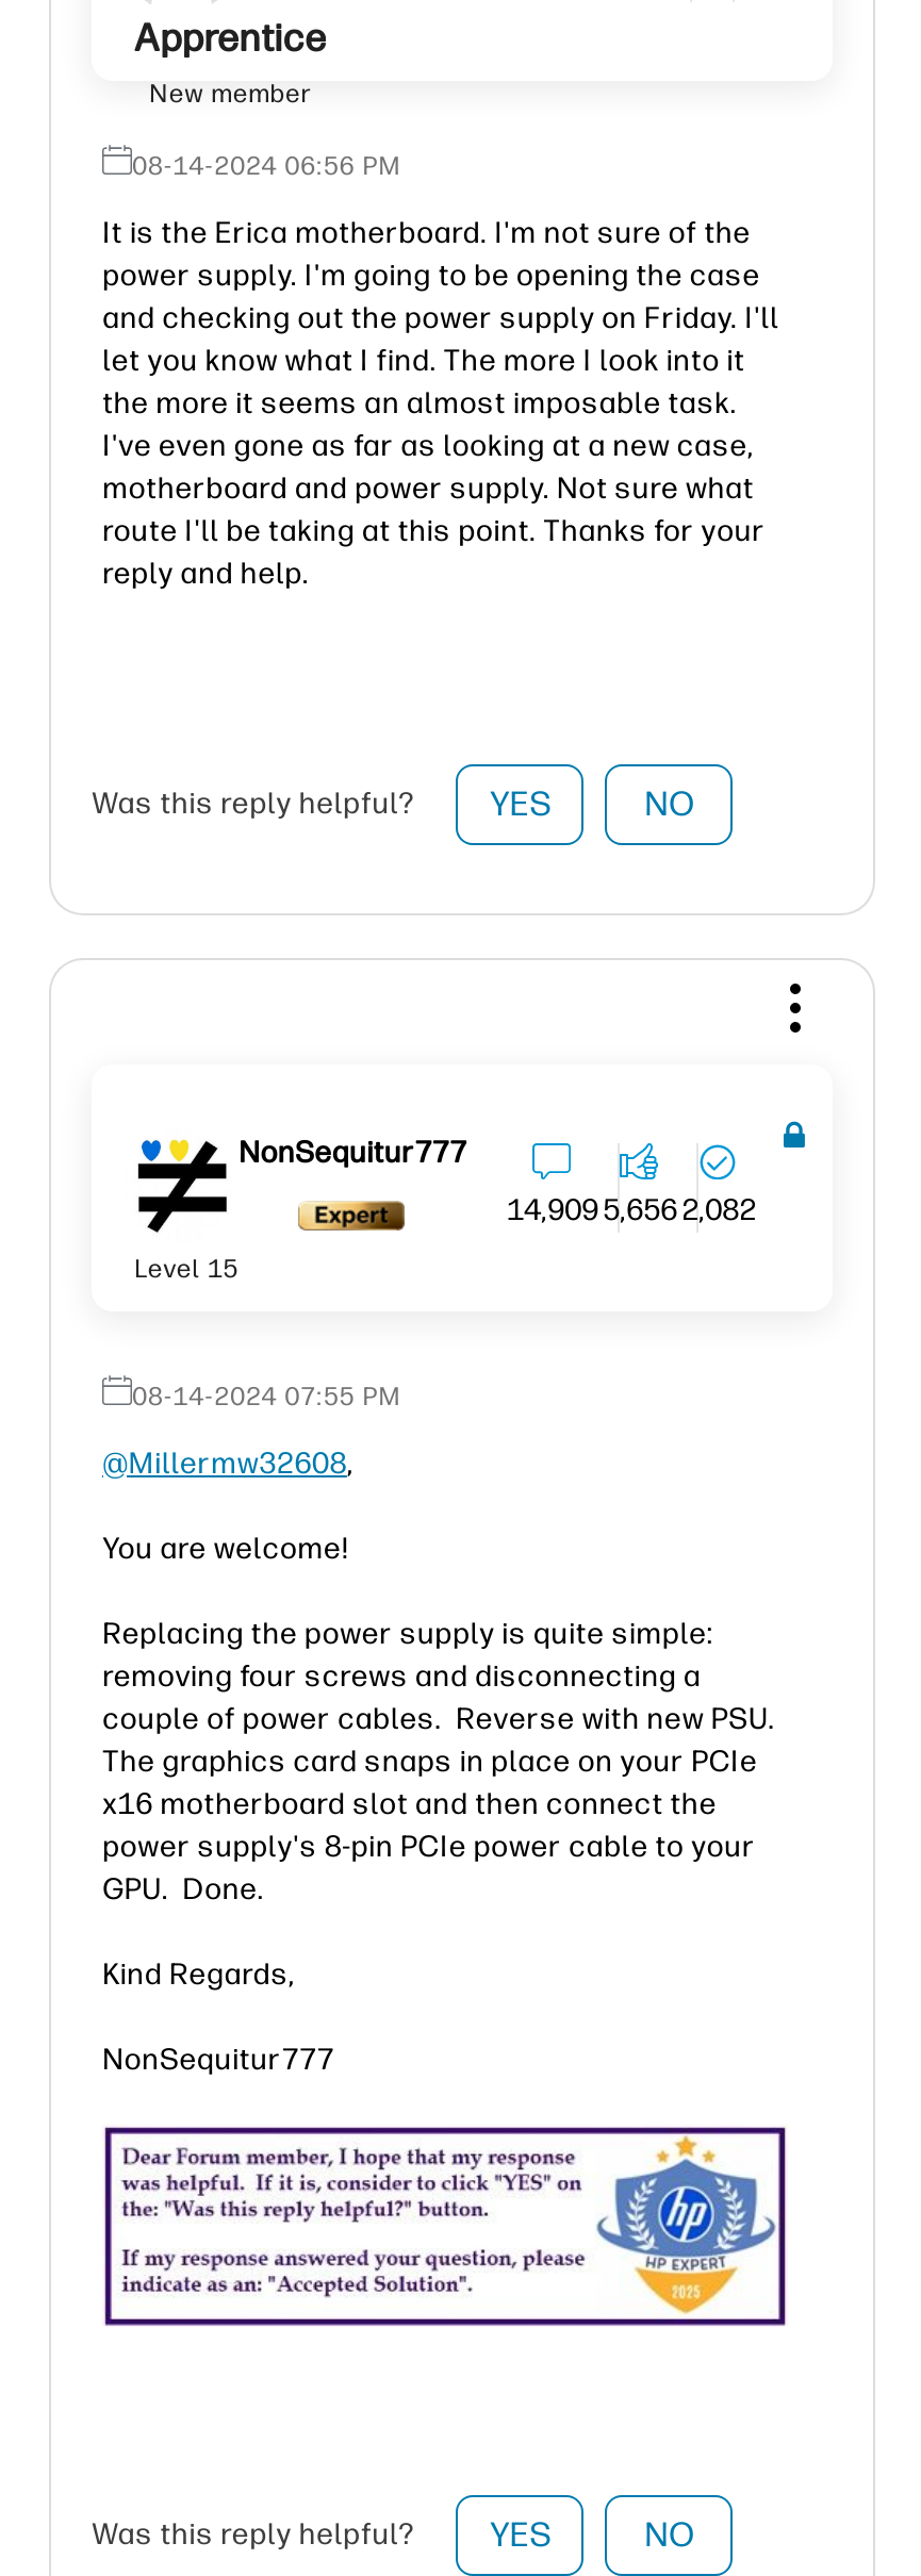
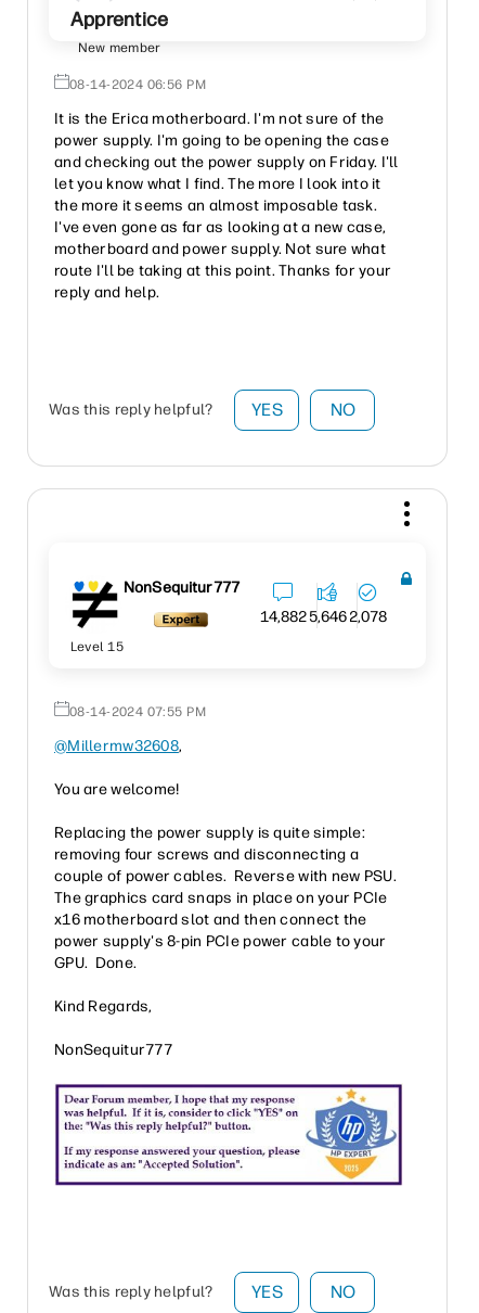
- 14,909 5,656 2,082
+ 14,882 5,646 2,078
